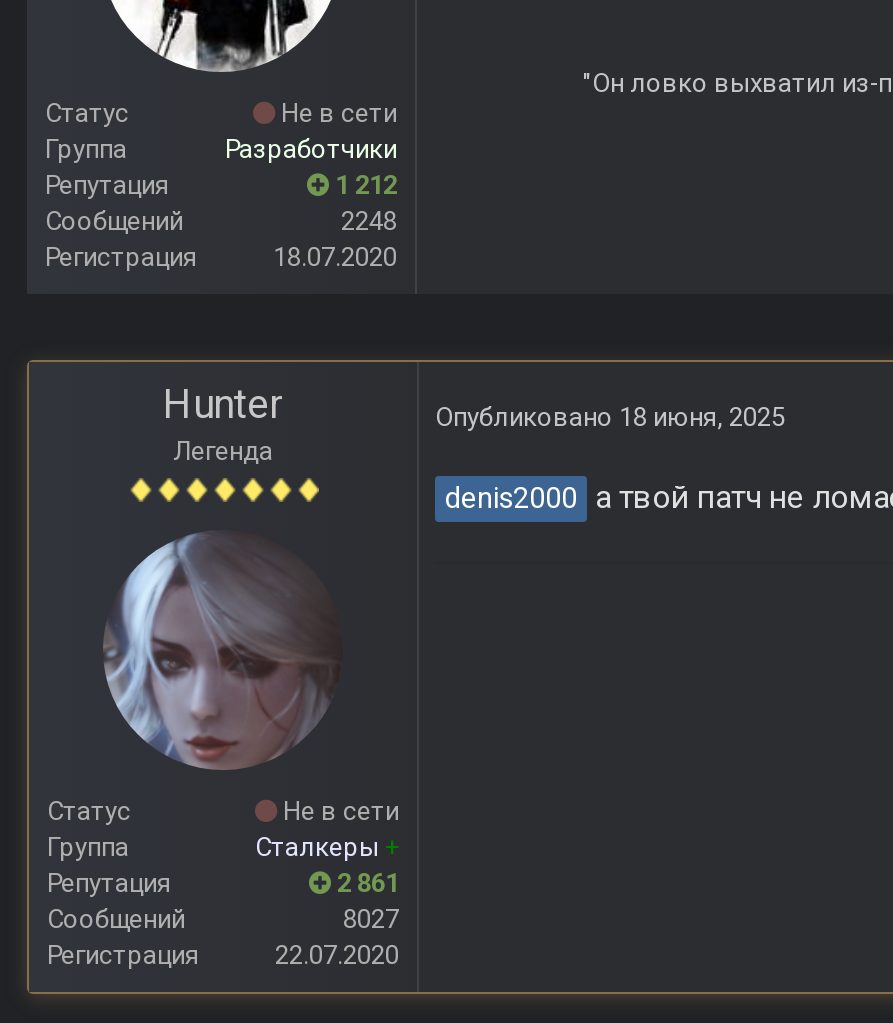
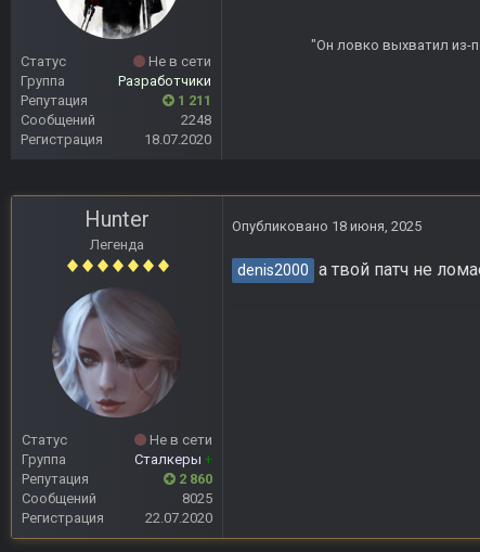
- 1 212
+ 1 211

- 2 861
+ 2 860

- 8027
+ 8025
